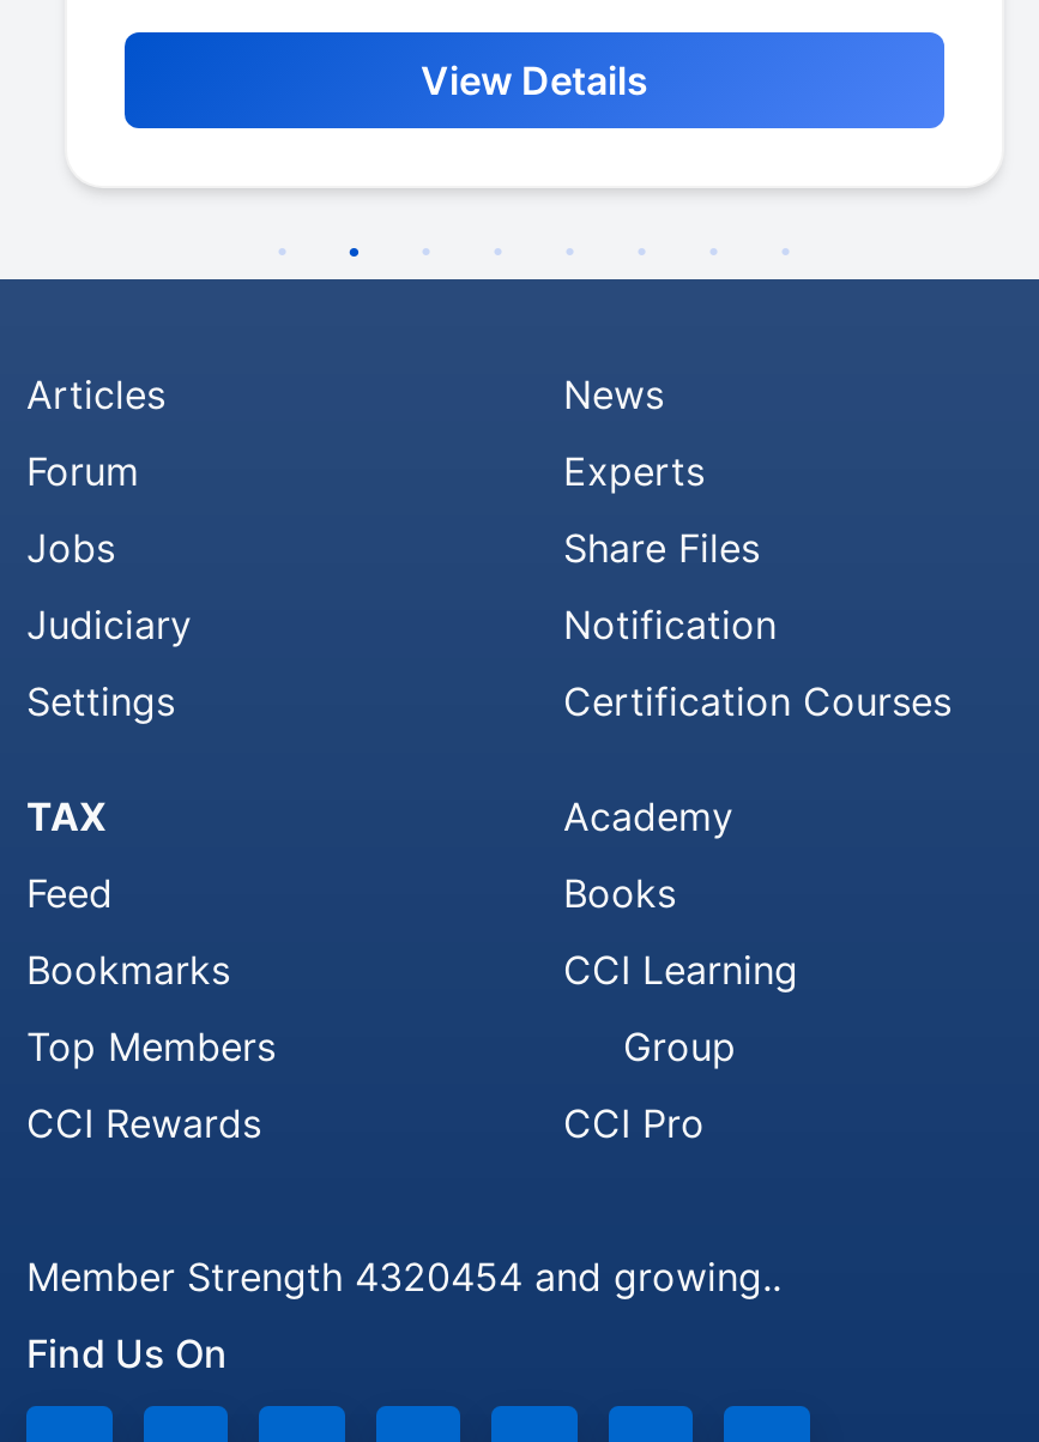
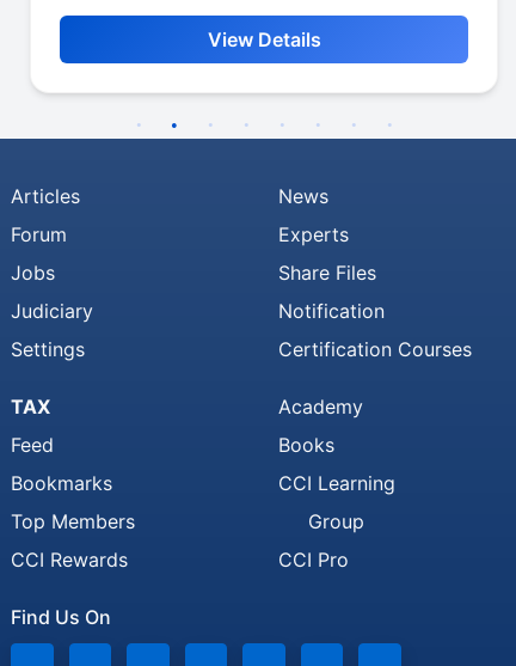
- Member Strength 4320454 and growing..
